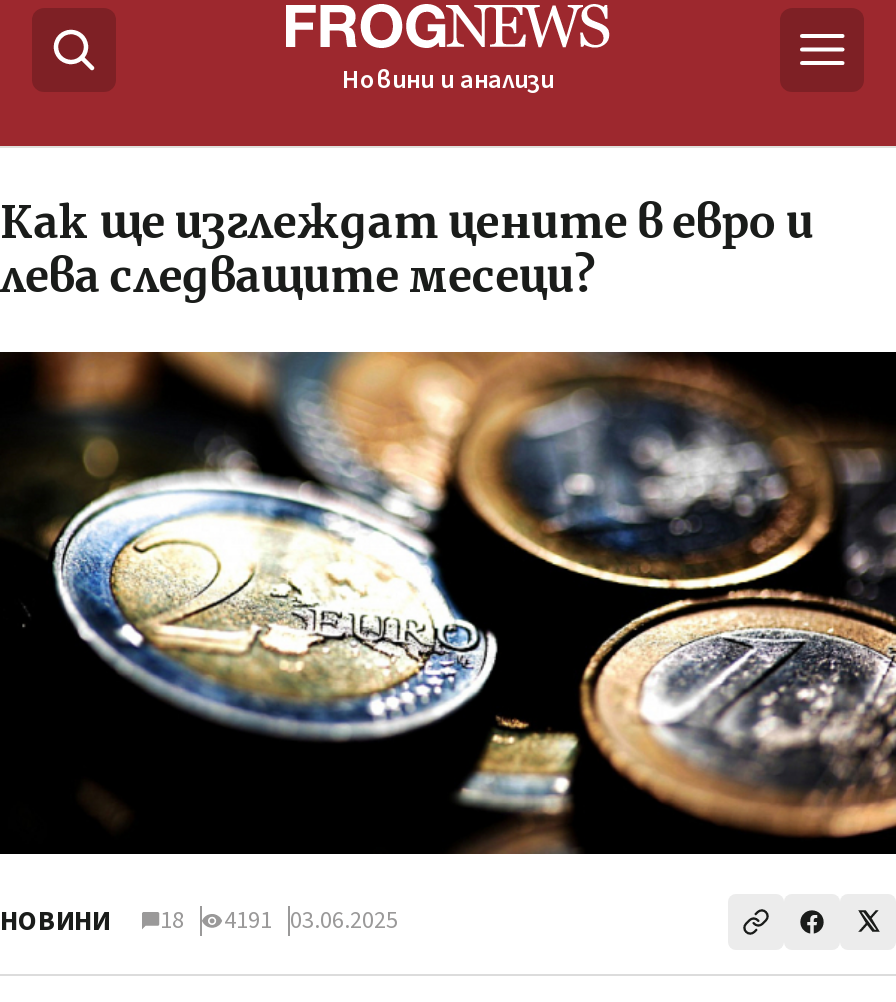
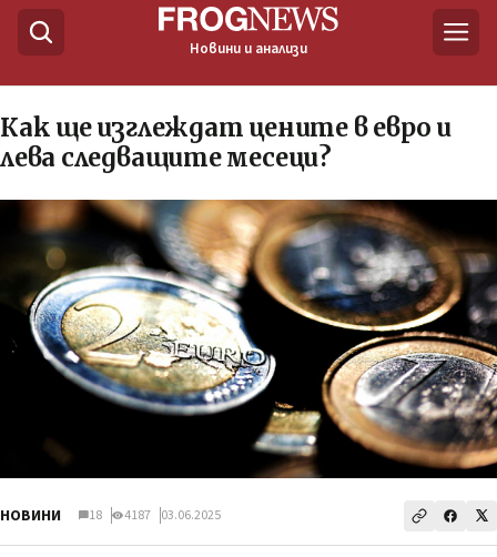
- НОВИНИ 18 4191 03.06.2025
+ НОВИНИ 18 4187 03.06.2025
